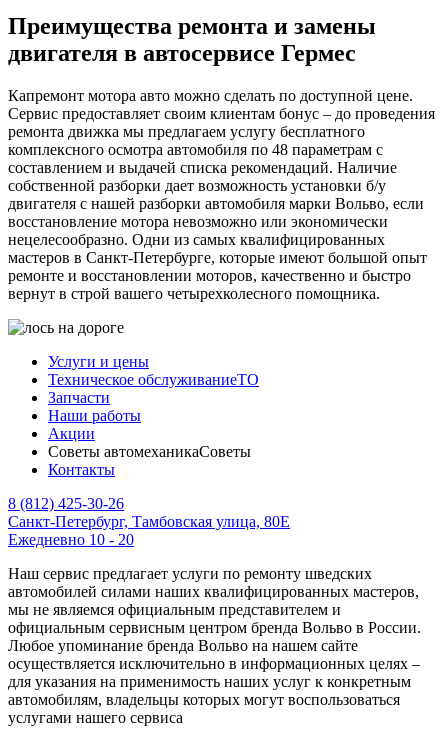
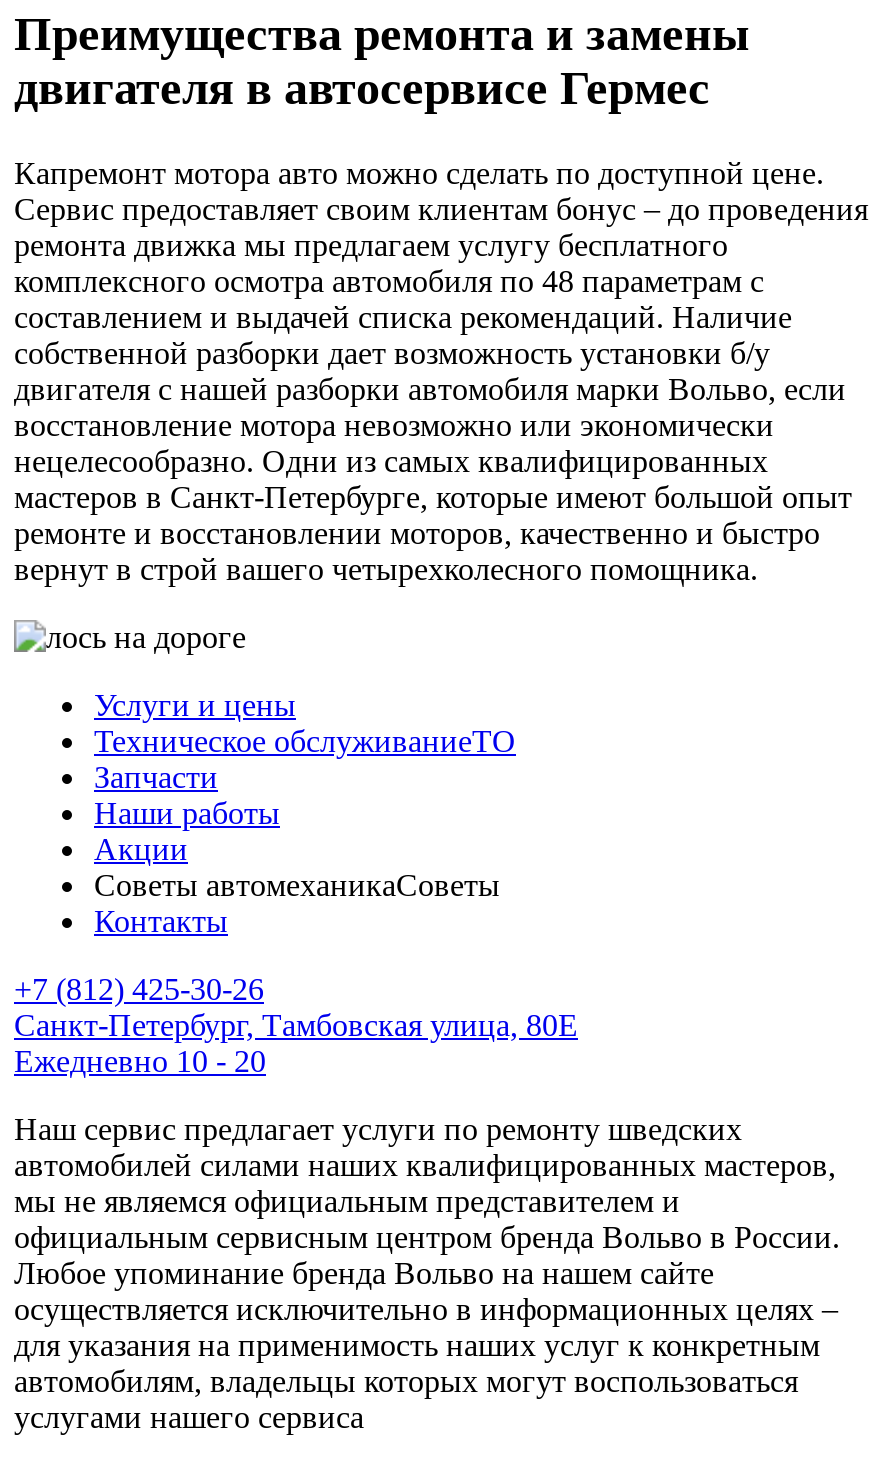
- 8 (812) 425-30-26
+ +7 (812) 425-30-26
